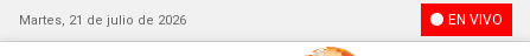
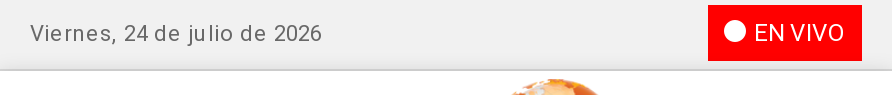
- Martes, 21 de julio de 2026
+ Viernes, 24 de julio de 2026
